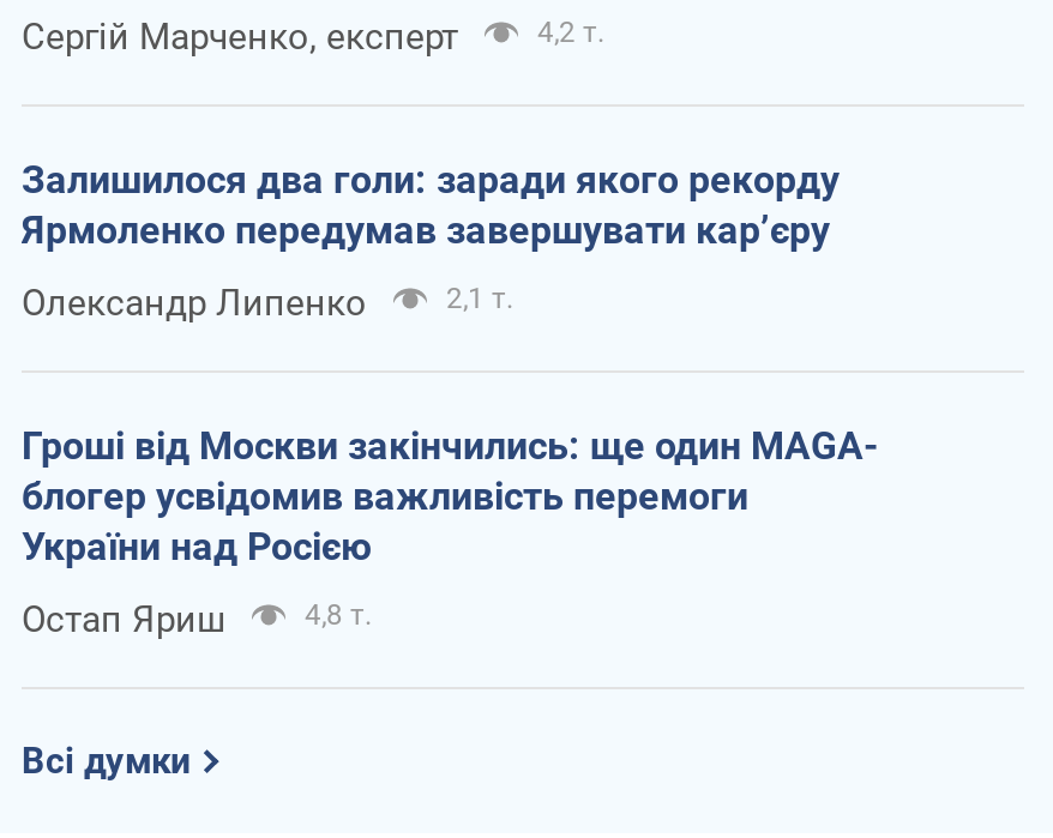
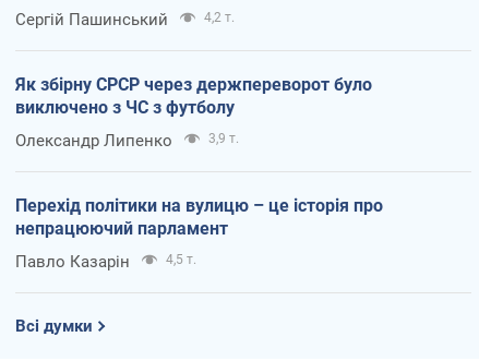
- Сергій Марченко, експерт
+ Сергій Пашинський

- Залишилося два голи: заради якого рекорду
- Ярмоленко передумав завершувати кар’єру
+ Як збірну СРСР через держпереворот було
+ виключено з ЧС з футболу

- 2,1 т.
+ 3,9 т.

- Гроші від Москви закінчились: ще один MAGA-
- блогер усвідомив важливість перемоги
- України над Росією
+ Перехід політики на вулицю – це історія про
+ непрацюючий парламент

- Остап Яриш
- 4,8 т.
+ Павло Казарін
+ 4,5 т.
